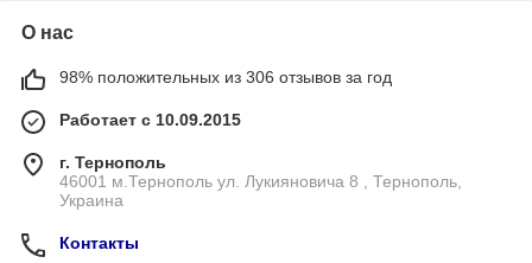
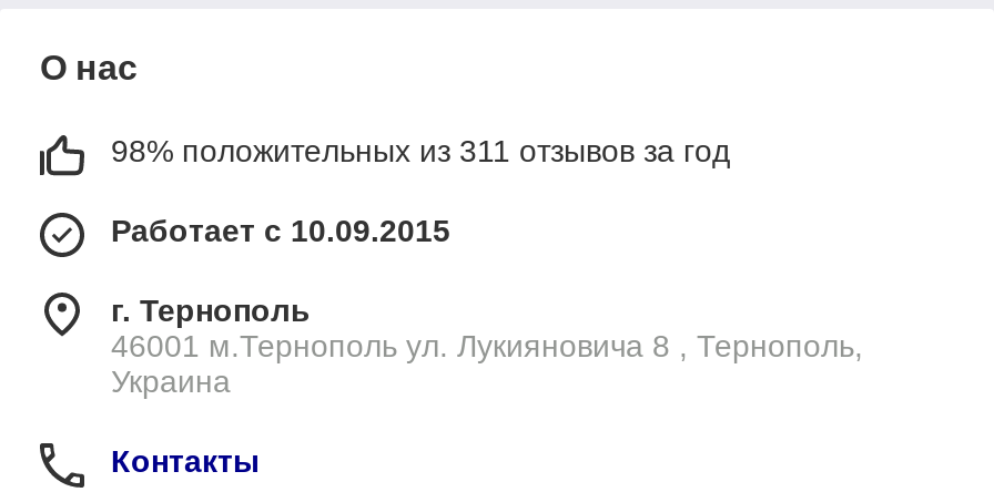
- 98% положительных из 306 отзывов за год
+ 98% положительных из 311 отзывов за год
